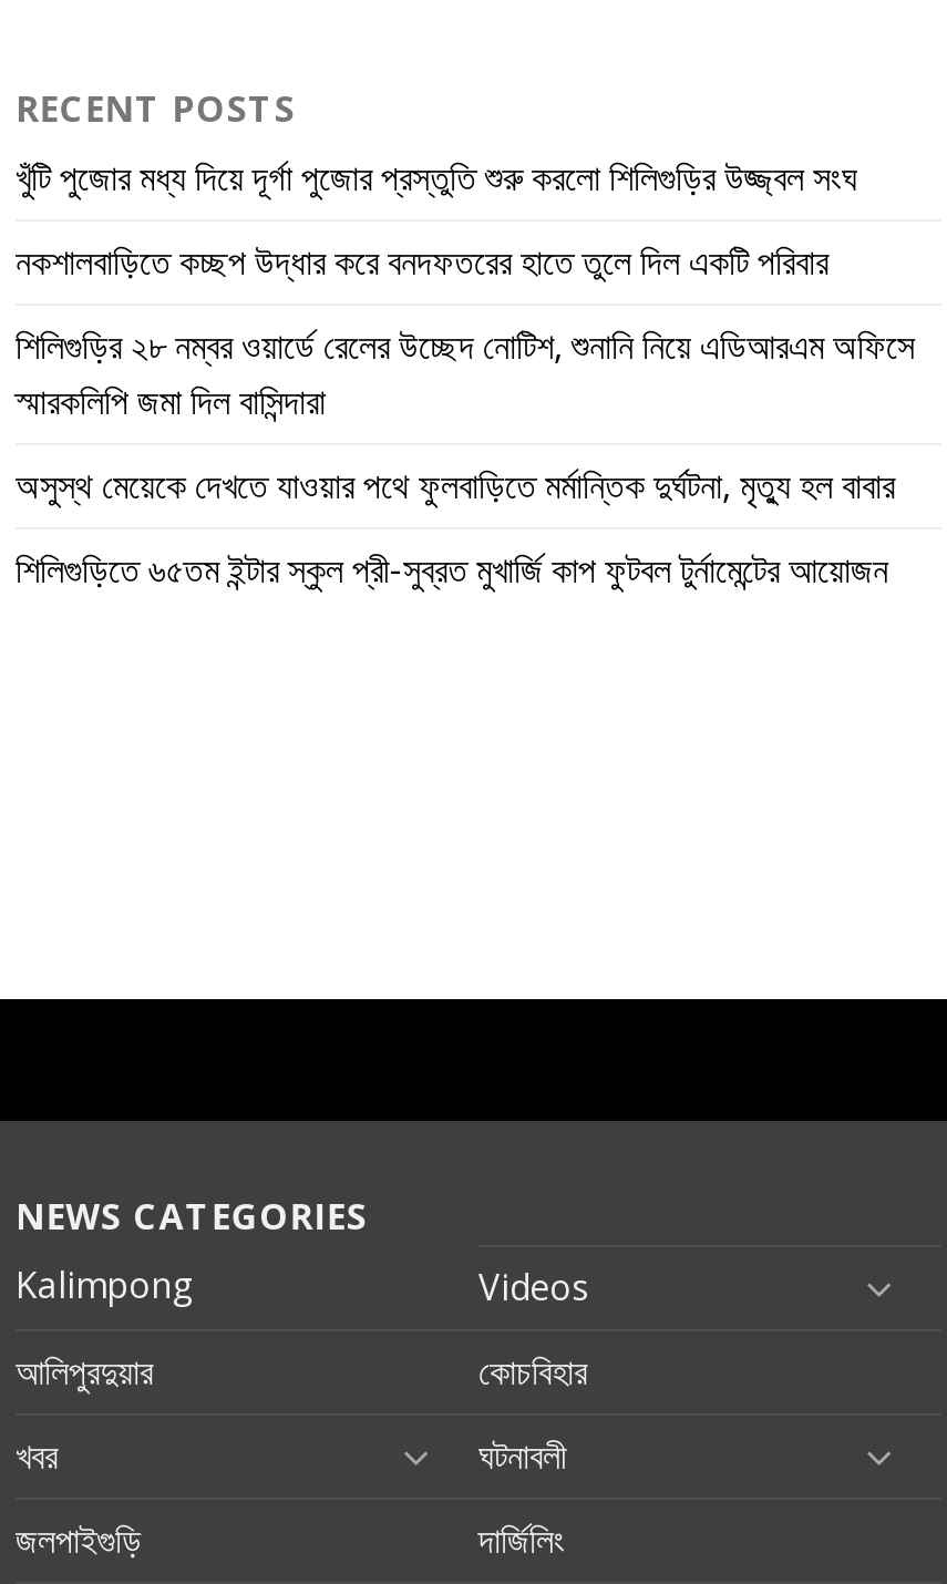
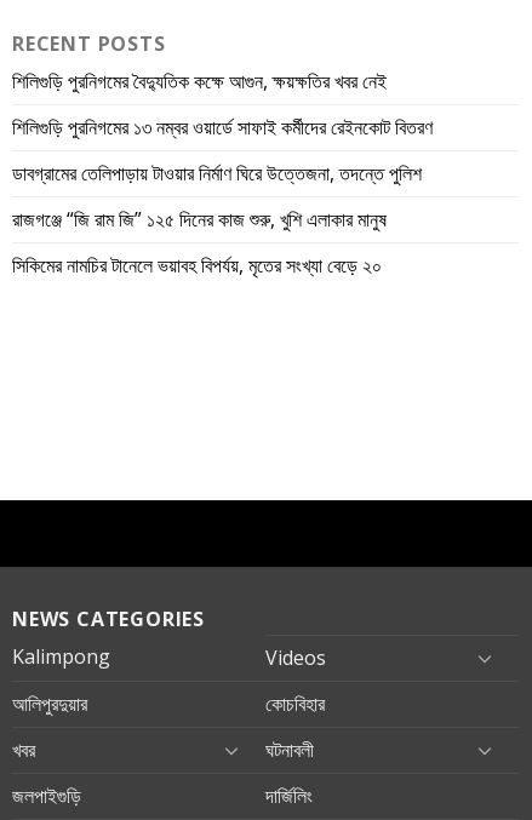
- খুঁটি পুজোর মধ্য দিয়ে দূর্গা পুজোর প্রস্তুতি শুরু করলো শিলিগুড়ির উজ্জ্বল সংঘ
+ শিলিগুড়ি পুরনিগমের বৈদ্যুতিক কক্ষে আগুন, ক্ষয়ক্ষতির খবর নেই

- নকশালবাড়িতে কচ্ছপ উদ্ধার করে বনদফতরের হাতে তুলে দিল একটি পরিবার
+ শিলিগুড়ি পুরনিগমের ১৩ নম্বর ওয়ার্ডে সাফাই কর্মীদের রেইনকোট বিতরণ

- শিলিগুড়ির ২৮ নম্বর ওয়ার্ডে রেলের উচ্ছেদ নোটিশ, শুনানি নিয়ে এডিআরএম অফিসে
- স্মারকলিপি জমা দিল বাসিন্দারা
+ ডাবগ্রামের তেলিপাড়ায় টাওয়ার নির্মাণ ঘিরে উত্তেজনা, তদন্তে পুলিশ

- অসুস্থ মেয়েকে দেখতে যাওয়ার পথে ফুলবাড়িতে মর্মান্তিক দুর্ঘটনা, মৃত্যু হল বাবার
+ রাজগঞ্জে “জি রাম জি” ১২৫ দিনের কাজ শুরু, খুশি এলাকার মানুষ

- শিলিগুড়িতে ৬৫তম ইন্টার স্কুল প্রী-সুব্রত মুখার্জি কাপ ফুটবল টুর্নামেন্টের আয়োজন
+ সিকিমের নামচির টানেলে ভয়াবহ বিপর্যয়, মৃতের সংখ্যা বেড়ে ২০
